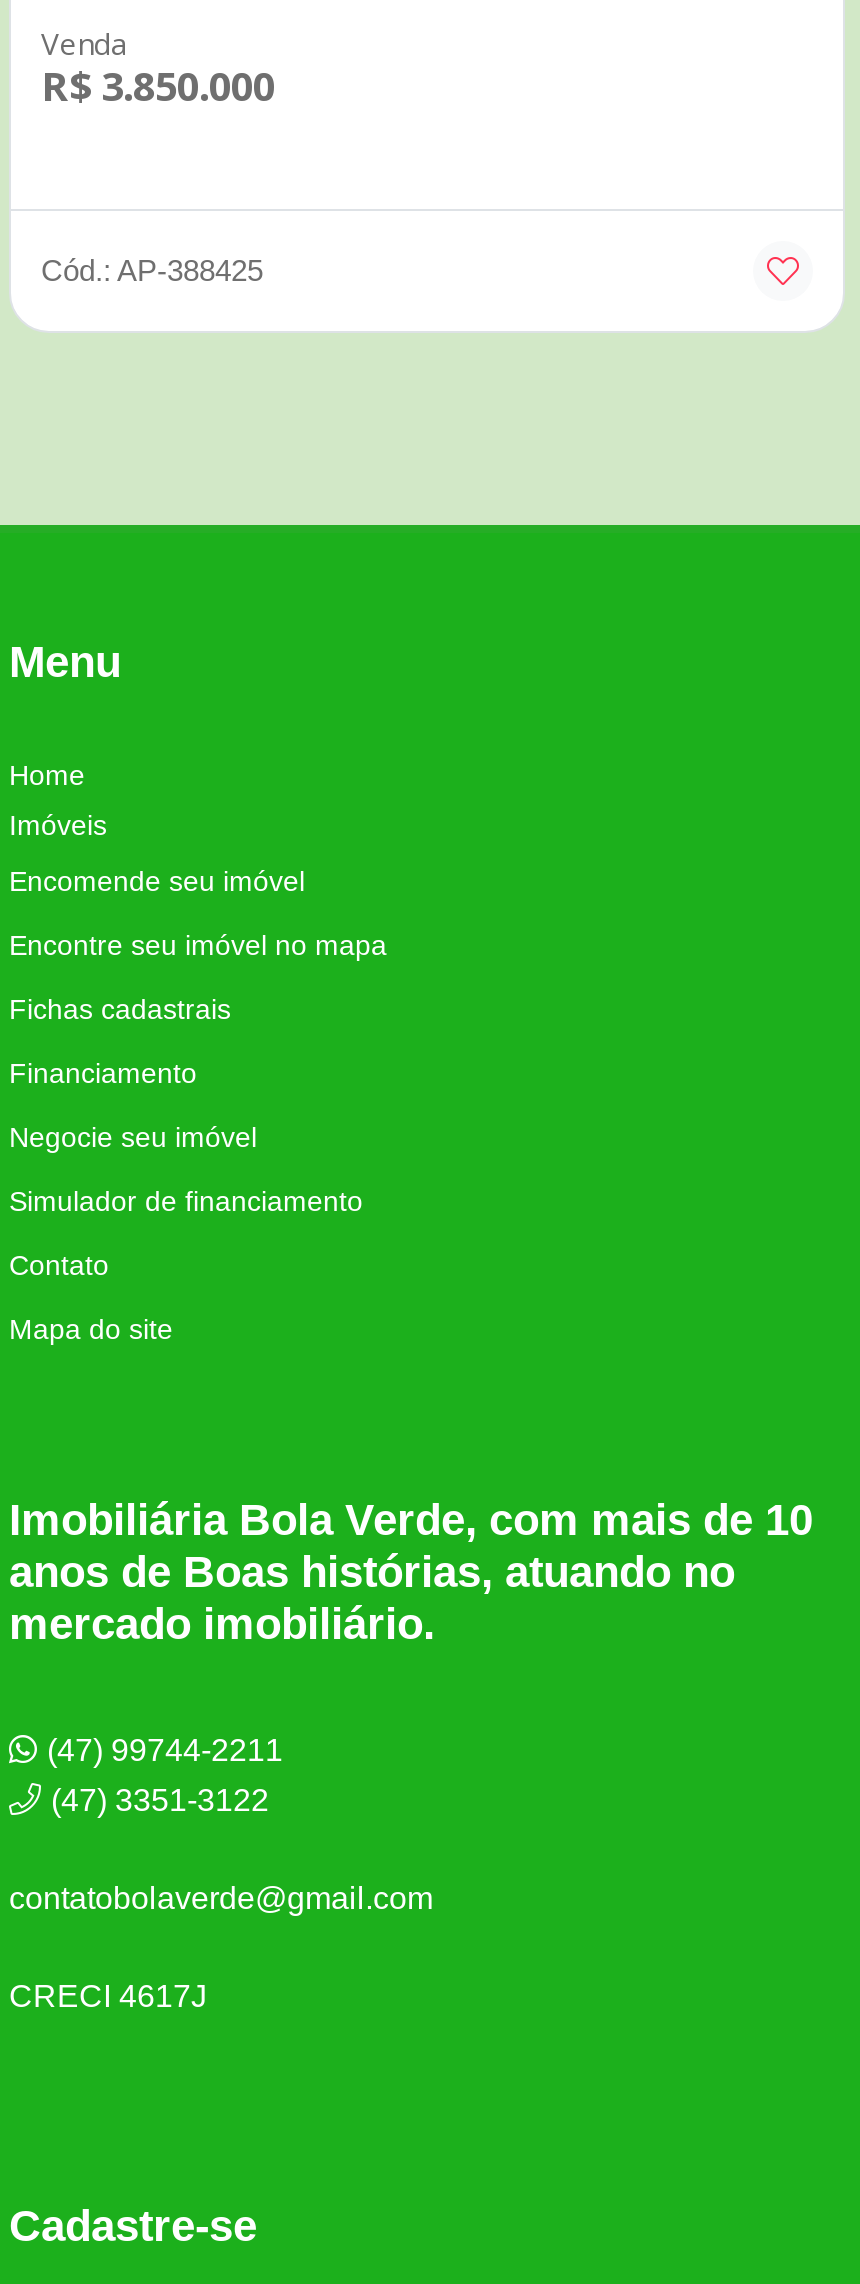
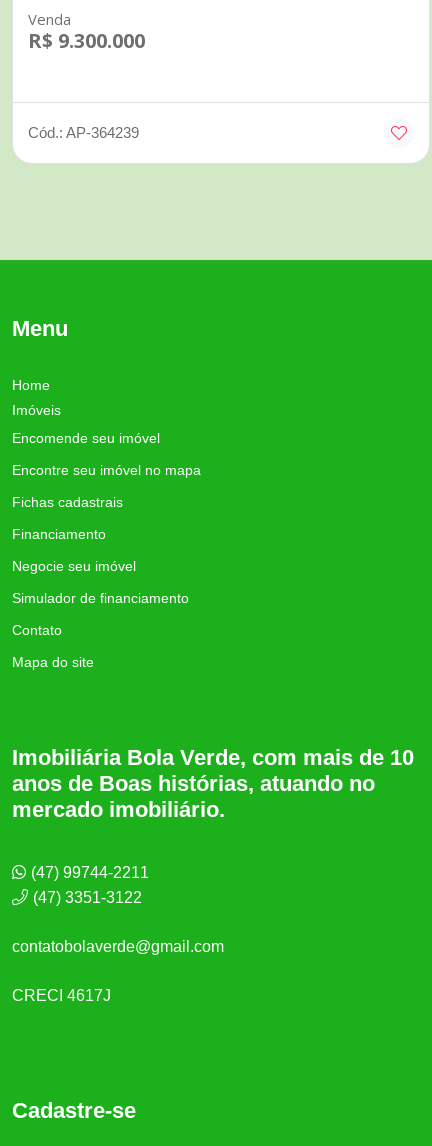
- R$ 3.850.000
+ R$ 9.300.000

- Cód.: AP-388425
+ Cód.: AP-364239
